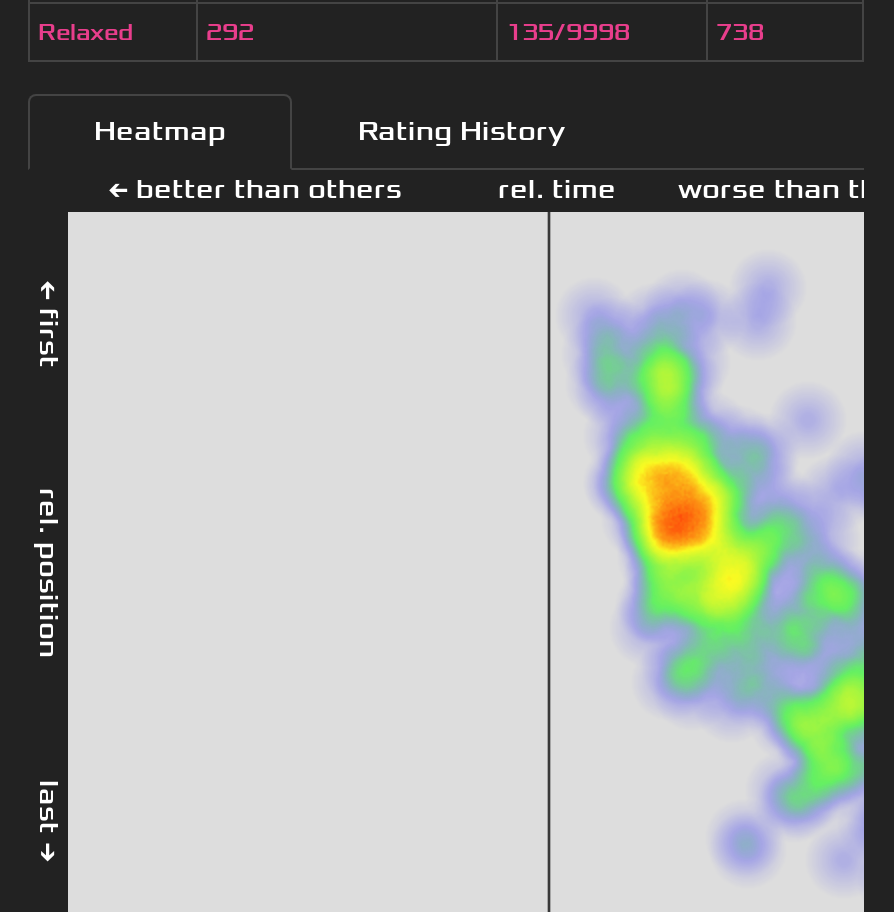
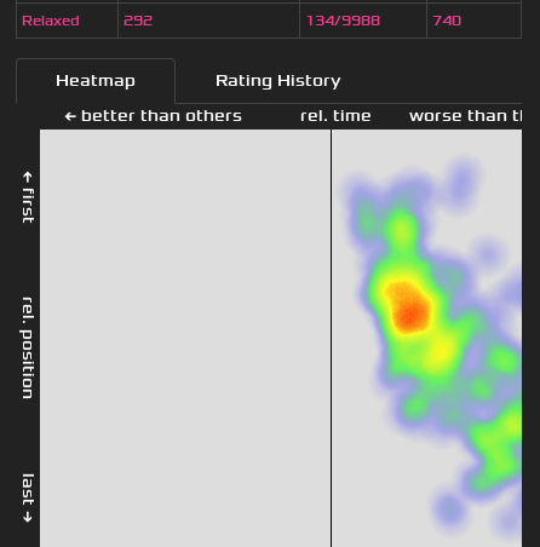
- 135/9998
+ 134/9988

- 738
+ 740
